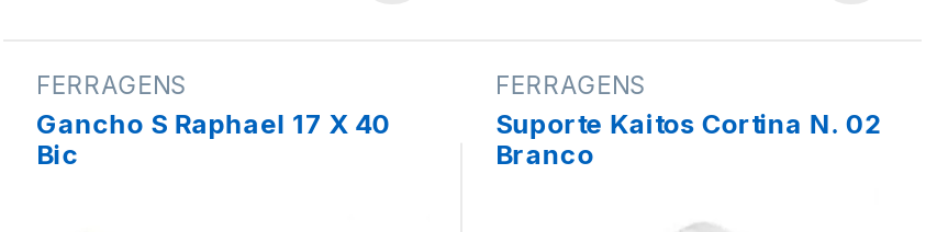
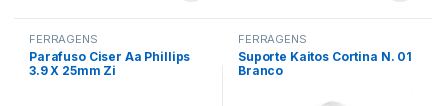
- Gancho S Raphael 17 X 40
- Bic
+ Parafuso Ciser Aa Phillips
+ 3.9 X 25mm Zi

- Suporte Kaitos Cortina N. 02
+ Suporte Kaitos Cortina N. 01
